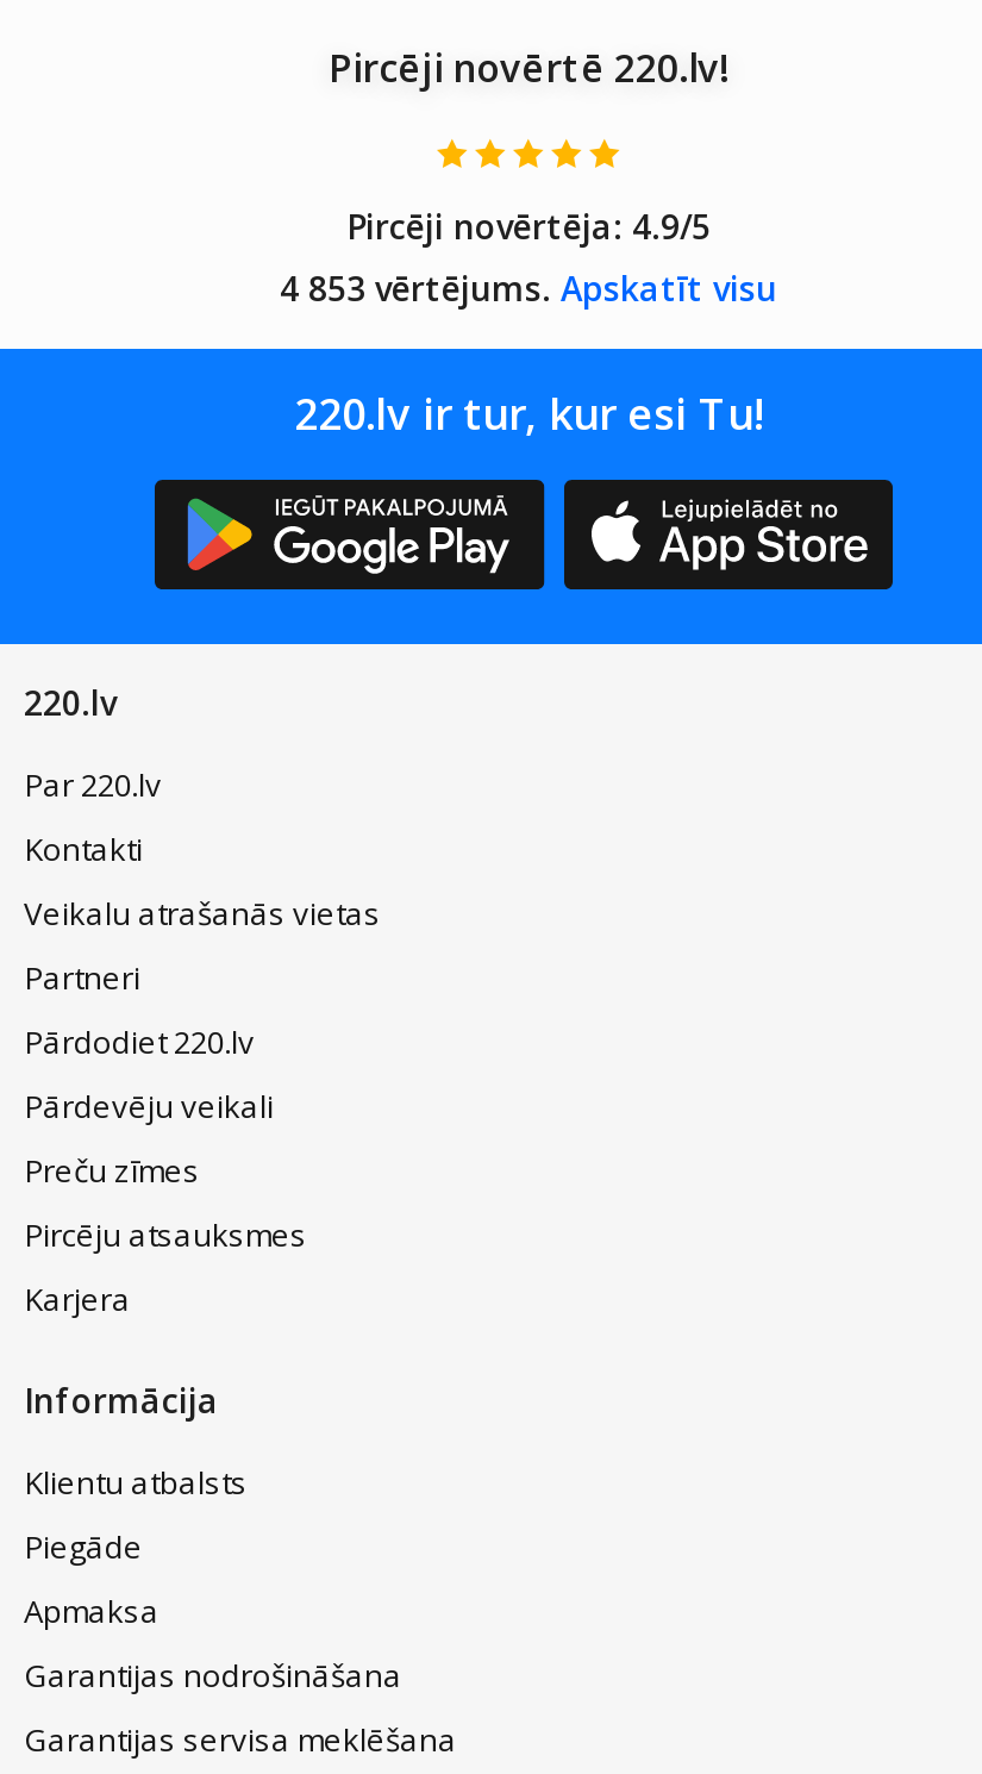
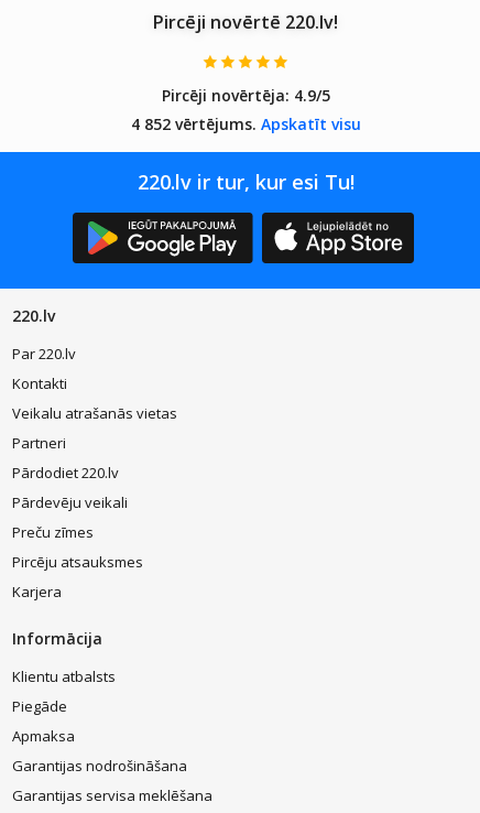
- 4 853 vērtējums. Apskatīt visu
+ 4 852 vērtējums. Apskatīt visu
